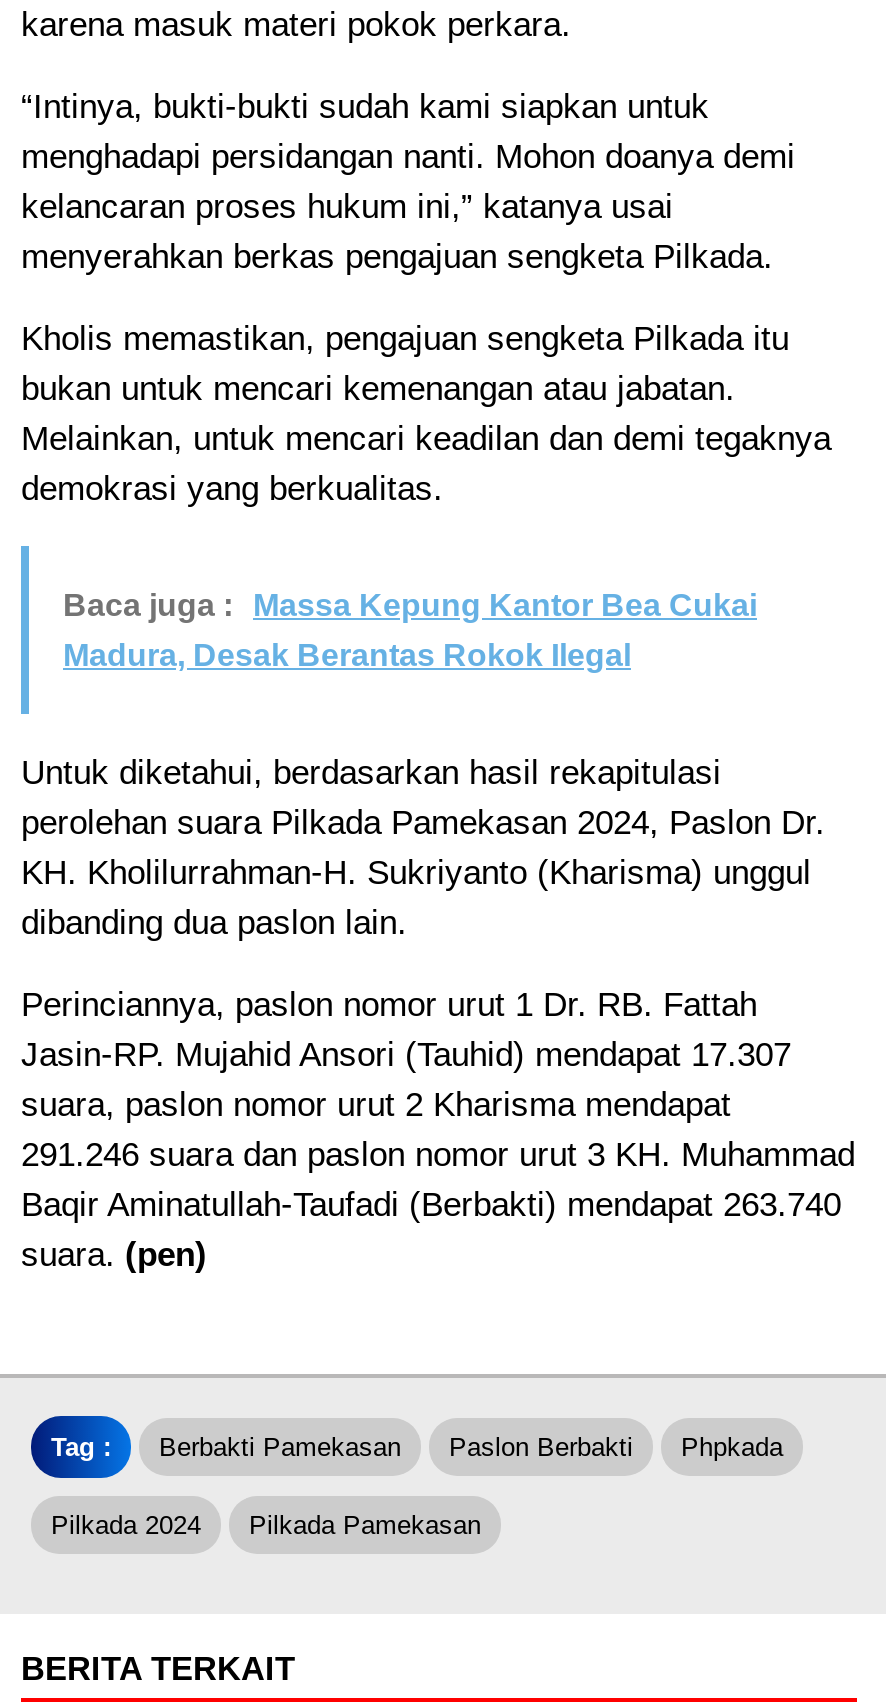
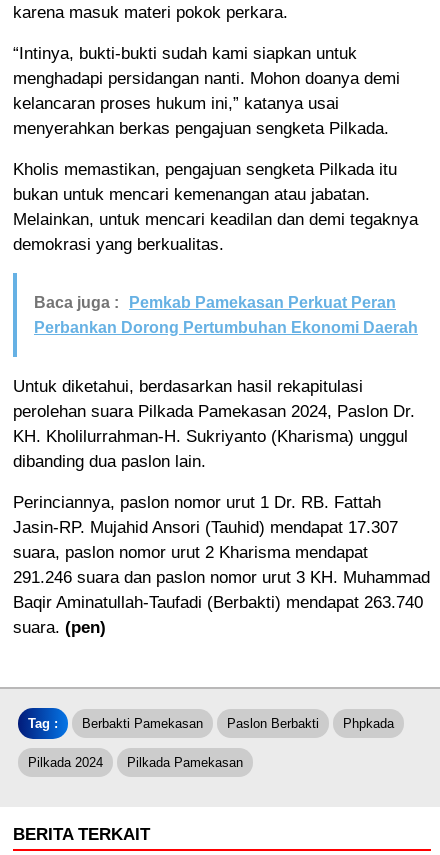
- Baca juga : Massa Kepung Kantor Bea Cukai
+ Baca juga : Pemkab Pamekasan Perkuat Peran

- Madura, Desak Berantas Rokok Ilegal
+ Perbankan Dorong Pertumbuhan Ekonomi Daerah
